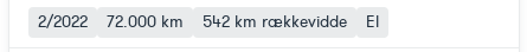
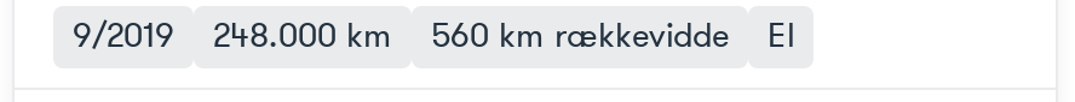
- 2/2022
- 72.000 km
- 542 km rækkevidde
+ 9/2019
+ 248.000 km
+ 560 km rækkevidde
